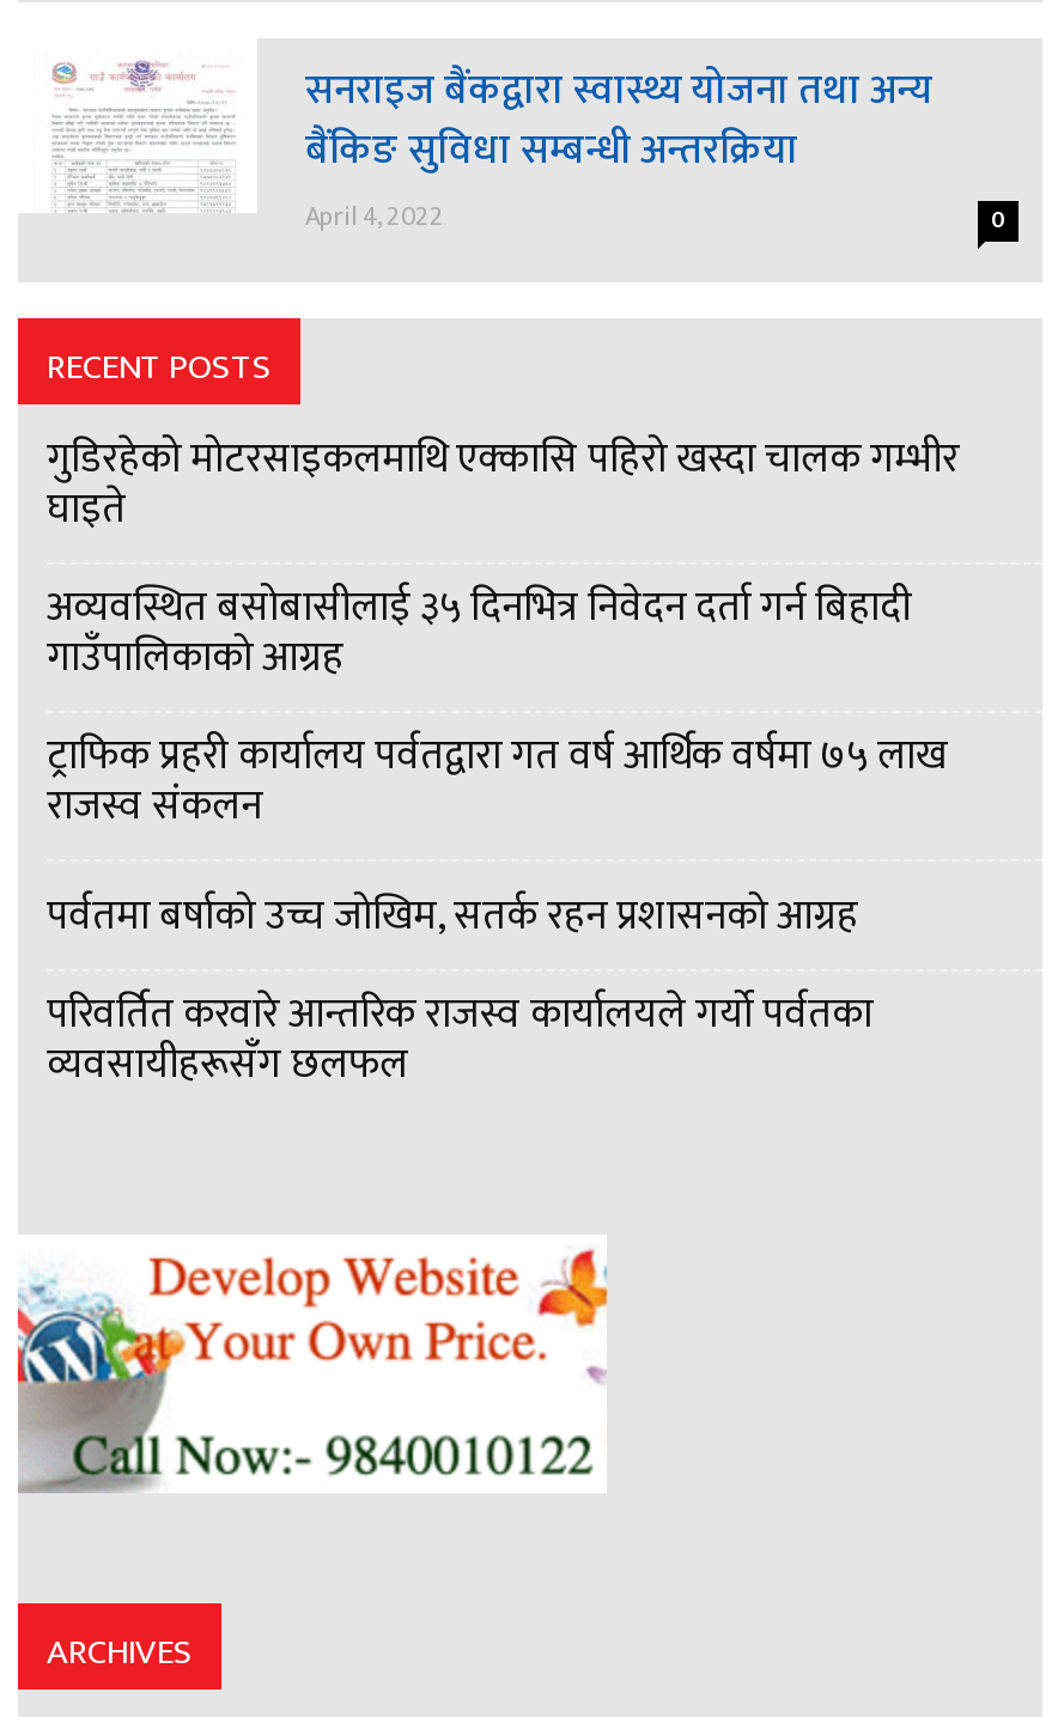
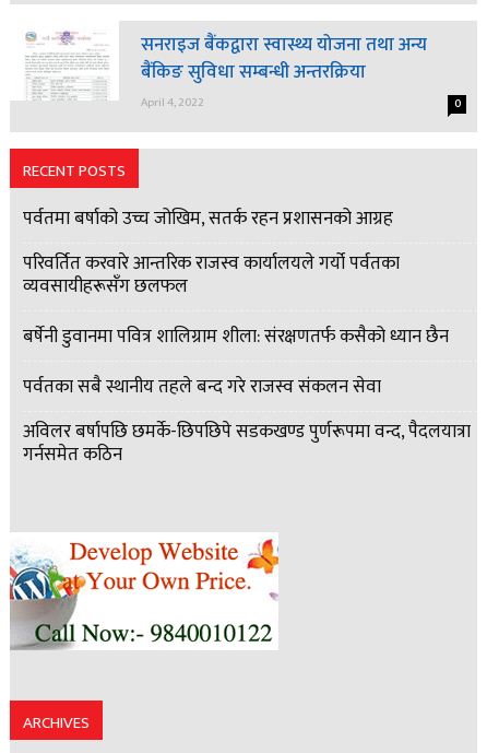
- गुडिरहेको मोटरसाइकलमाथि एक्कासि पहिरो खस्दा चालक गम्भीर
- घाइते
- अव्यवस्थित बसोबासीलाई ३५ दिनभित्र निवेदन दर्ता गर्न बिहादी
- गाउँपालिकाको आग्रह
- ट्राफिक प्रहरी कार्यालय पर्वतद्वारा गत वर्ष आर्थिक वर्षमा ७५ लाख
- राजस्व संकलन

moved up: पर्वतमा बर्षाको उच्च जोखिम, सतर्क रहन प्रशासनको आग्रह | परिवर्तित करवारे आन्तरिक राजस्व कार्यालयले गर्यो पर्वतका | व्यवसायीहरूसँग छलफल

+ बर्षेनी डुवानमा पवित्र शालिग्राम शीला: संरक्षणतर्फ कसैको ध्यान छैन
+ पर्वतका सबै स्थानीय तहले बन्द गरे राजस्व संकलन सेवा
+ अविलर बर्षापछि छमर्के-छिपछिपे सडकखण्ड पुर्णरूपमा वन्द, पैदलयात्रा
+ गर्नसमेत कठिन
